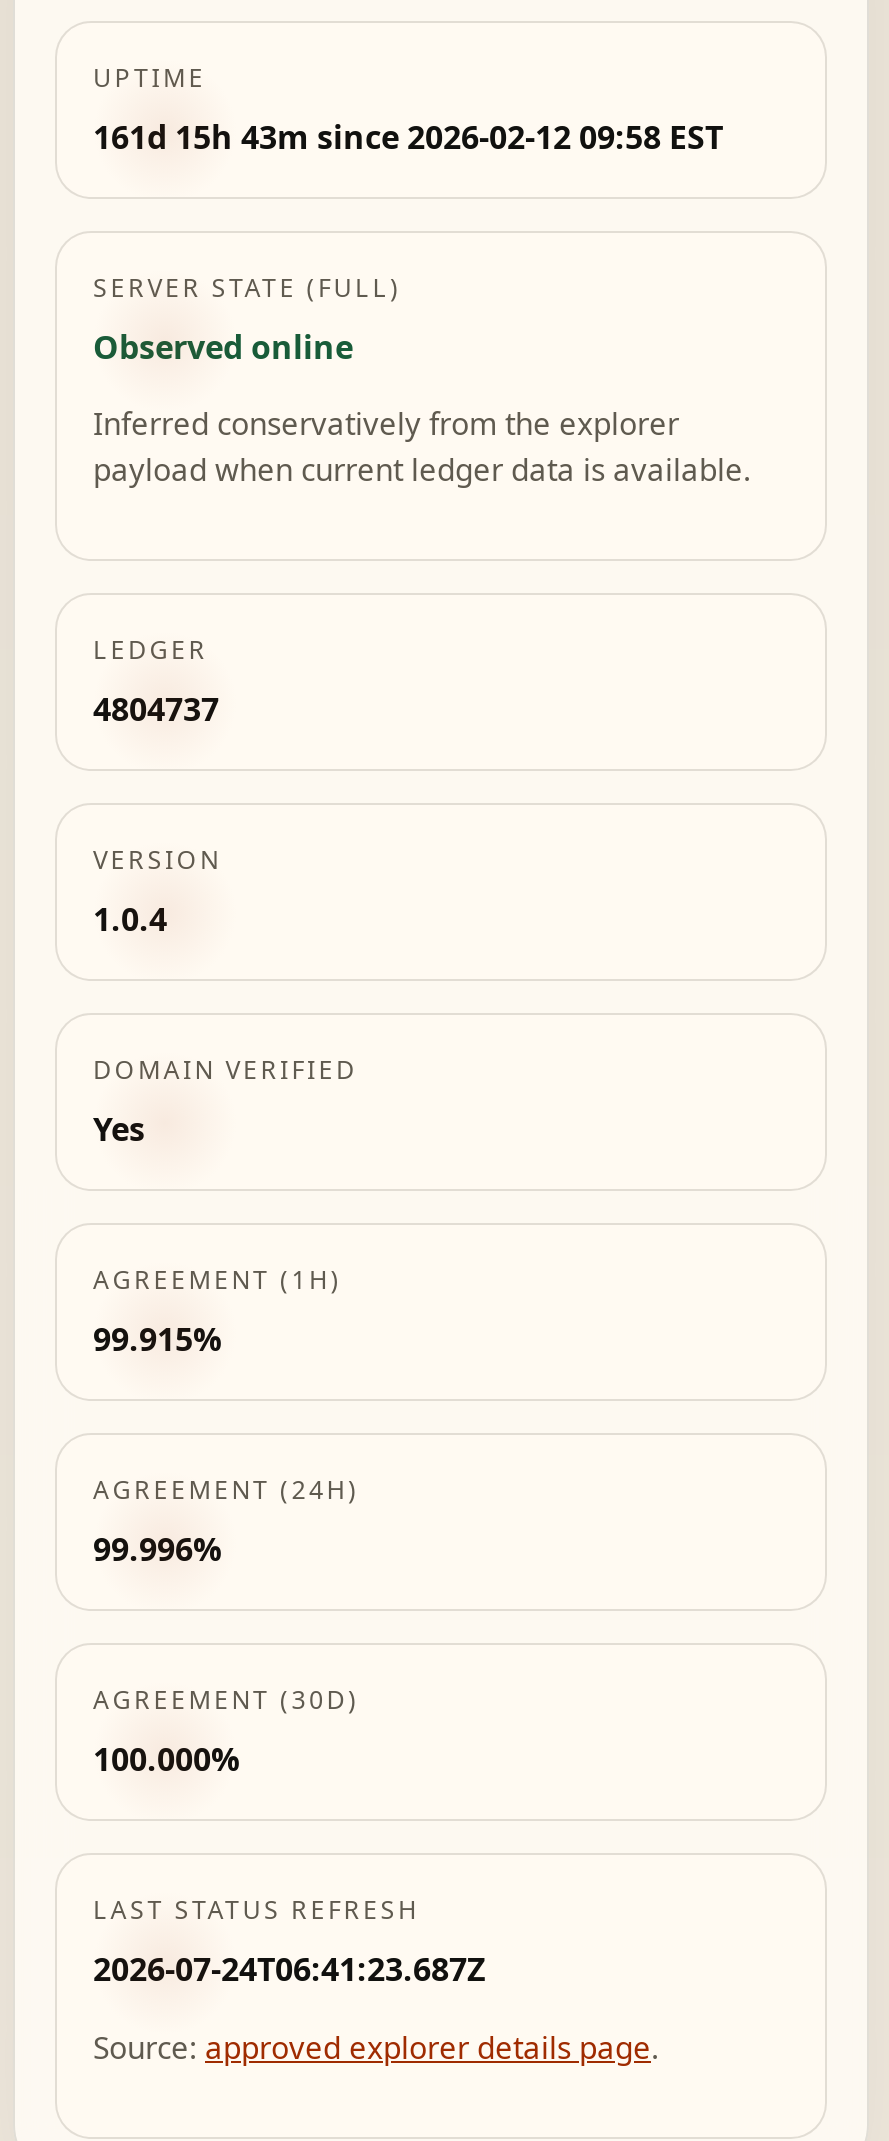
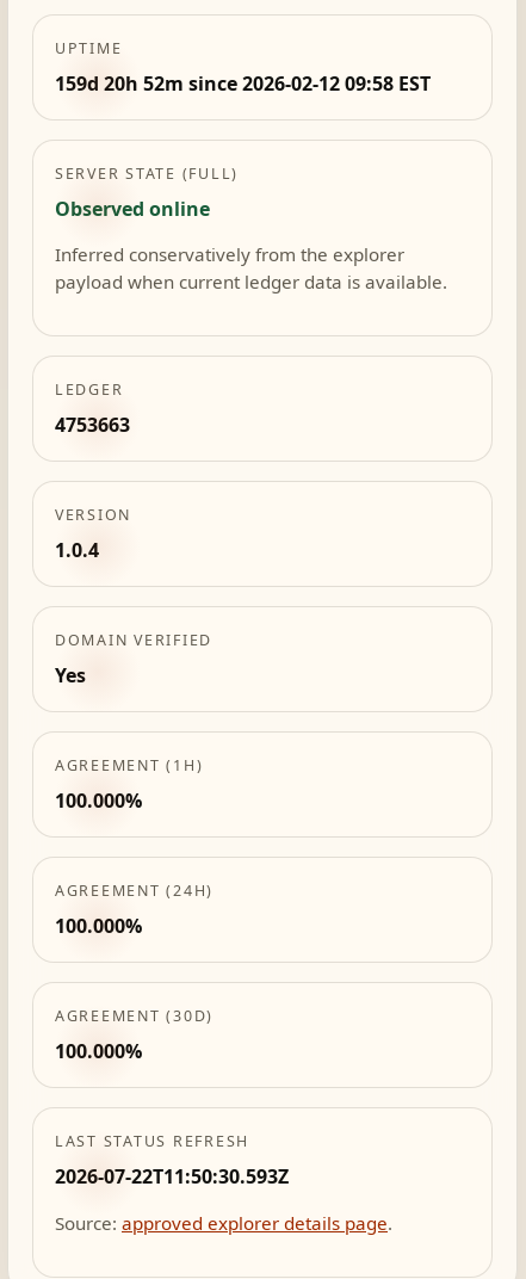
- 161d 15h 43m since 2026-02-12 09:58 EST
+ 159d 20h 52m since 2026-02-12 09:58 EST

- 4804737
+ 4753663

- 99.915%
+ 100.000%

- 99.996%
+ 100.000%

- 2026-07-24T06:41:23.687Z
+ 2026-07-22T11:50:30.593Z
